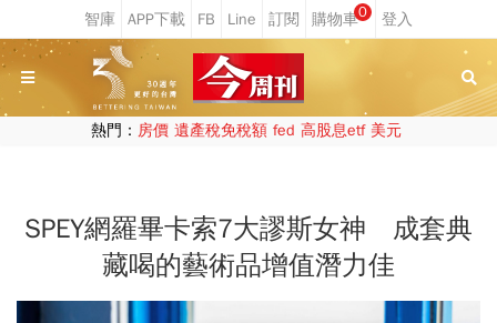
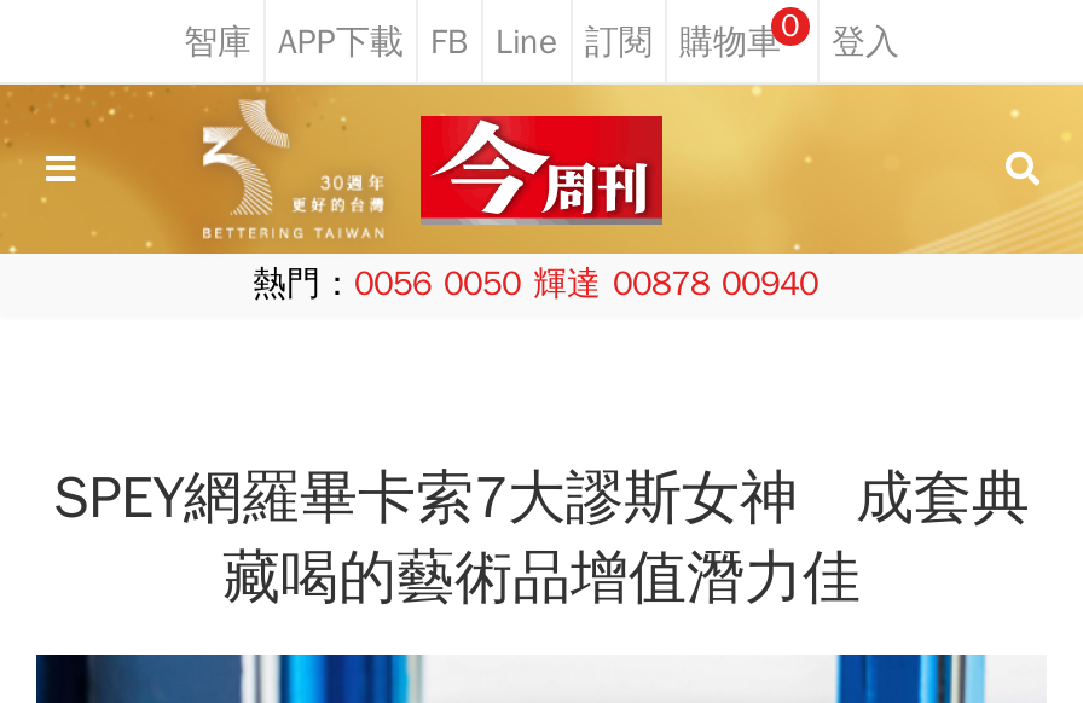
- 熱門：房價 遺產稅免稅額 fed 高股息etf 美元
+ 熱門：0056 0050 輝達 00878 00940
